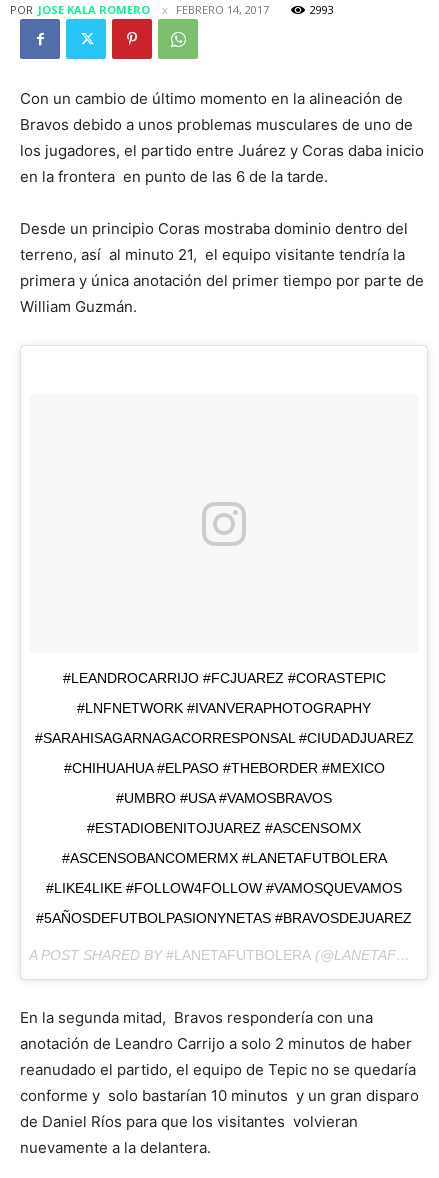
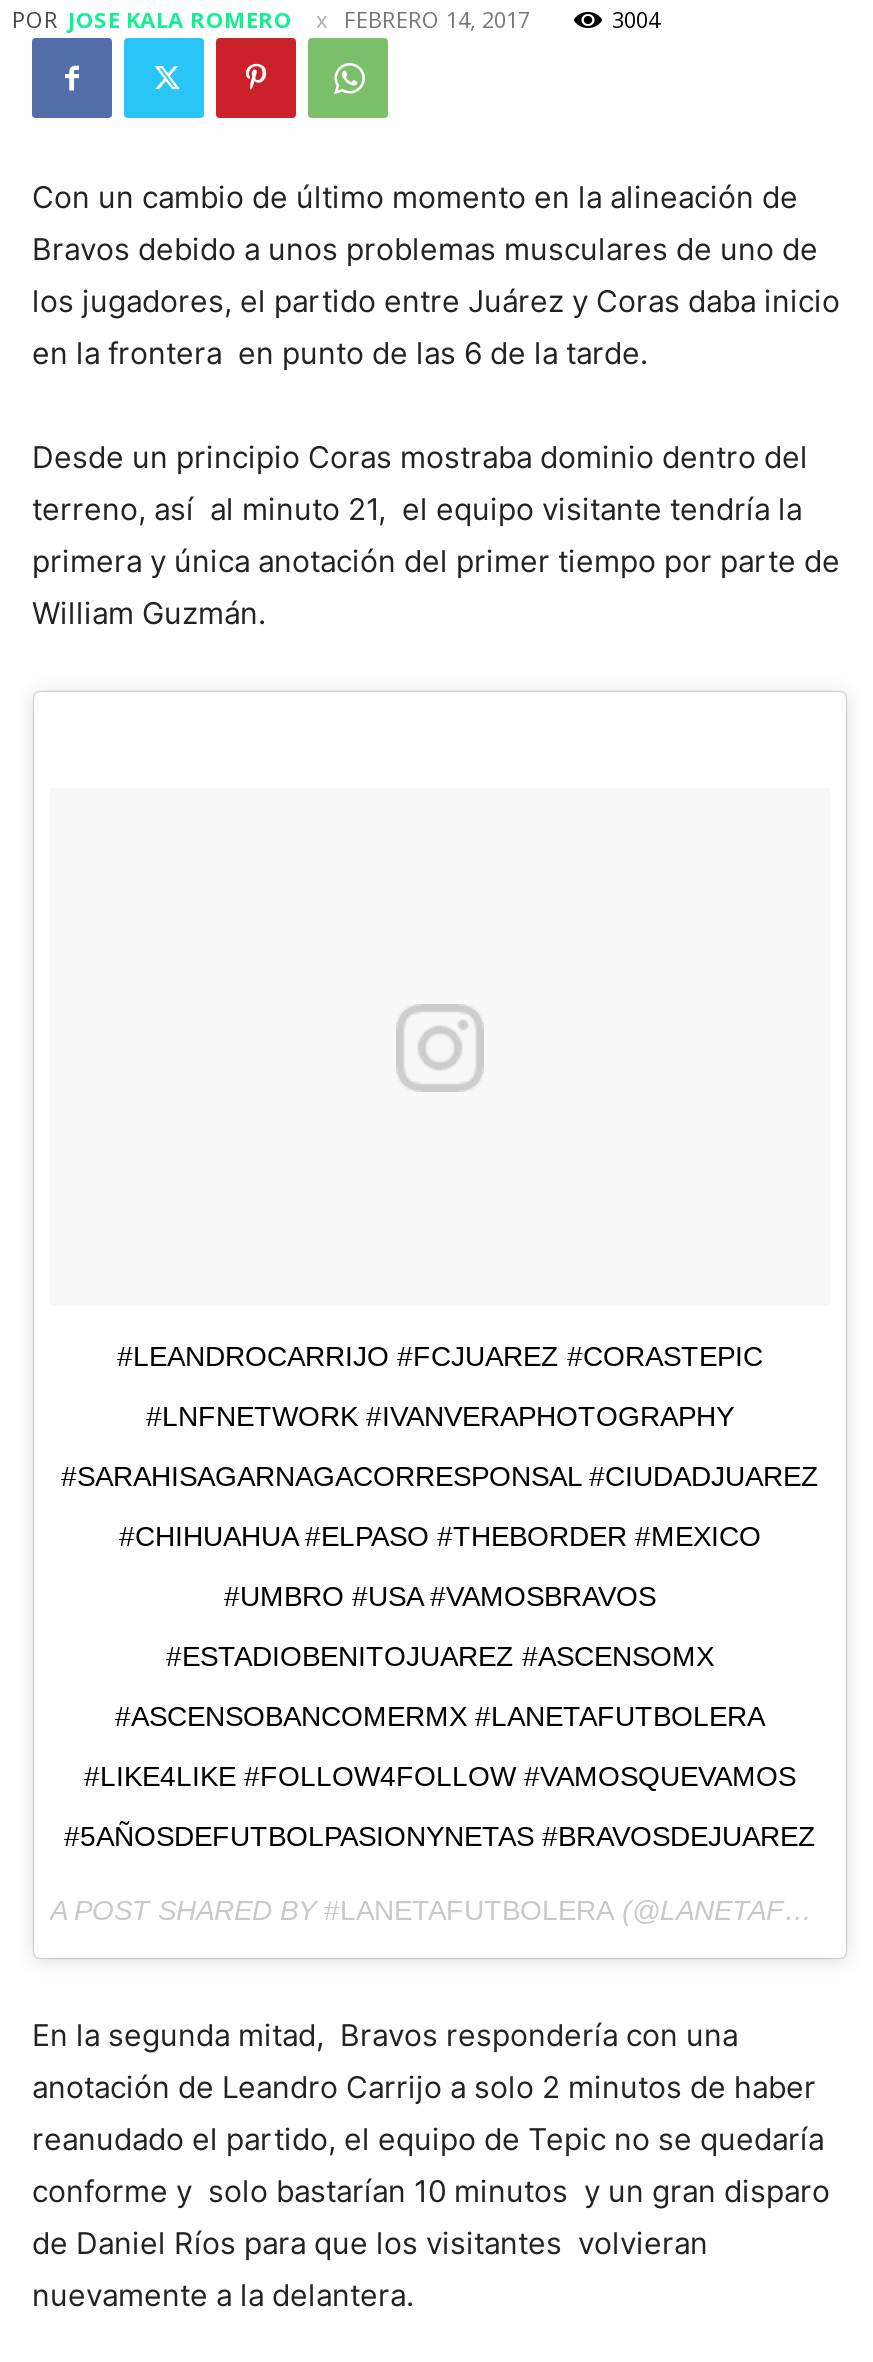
- 2993
+ 3004
